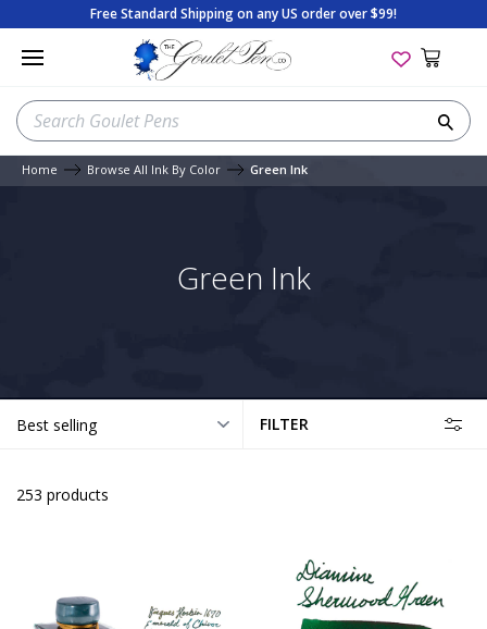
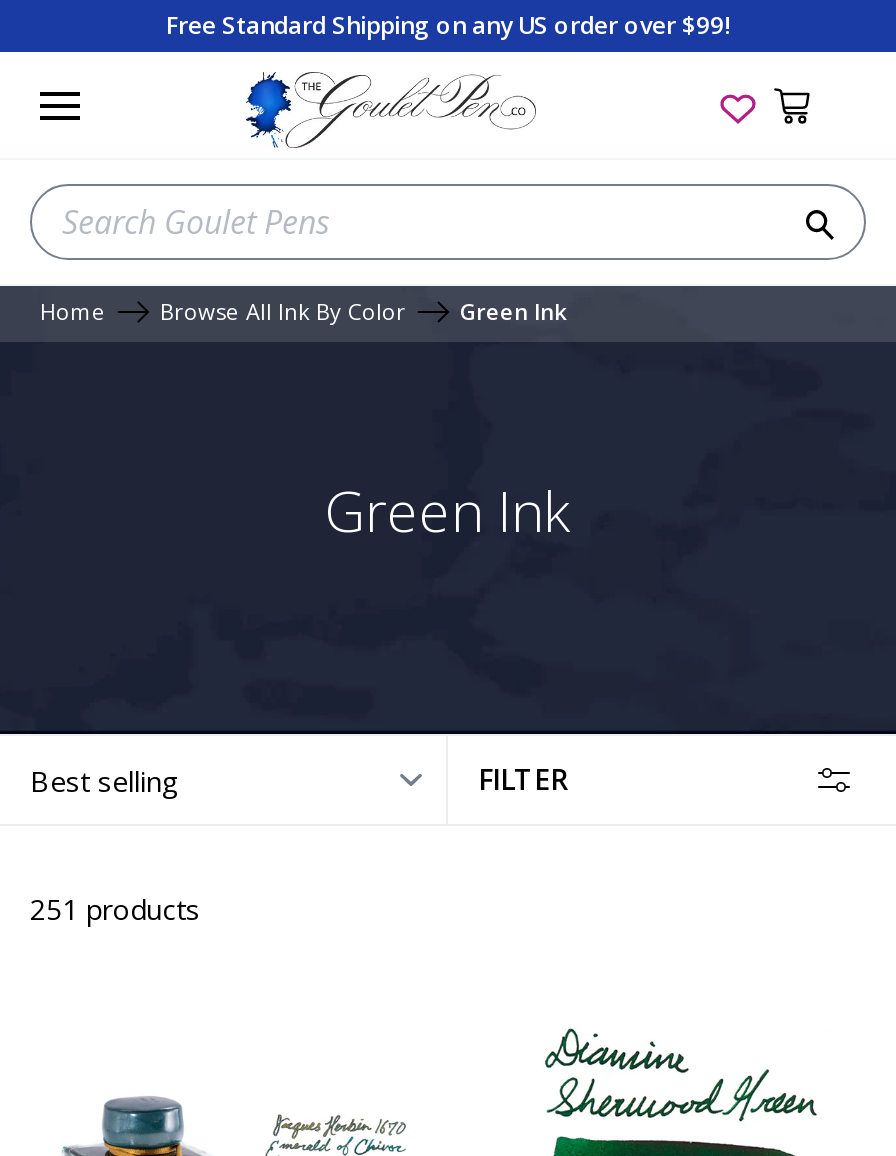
- 253 products
+ 251 products
